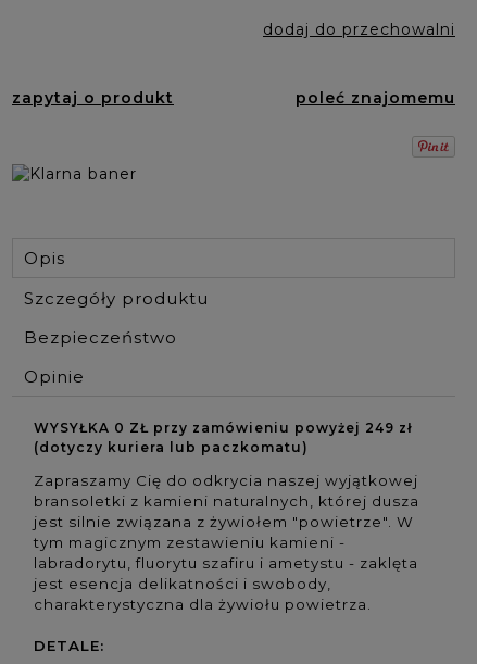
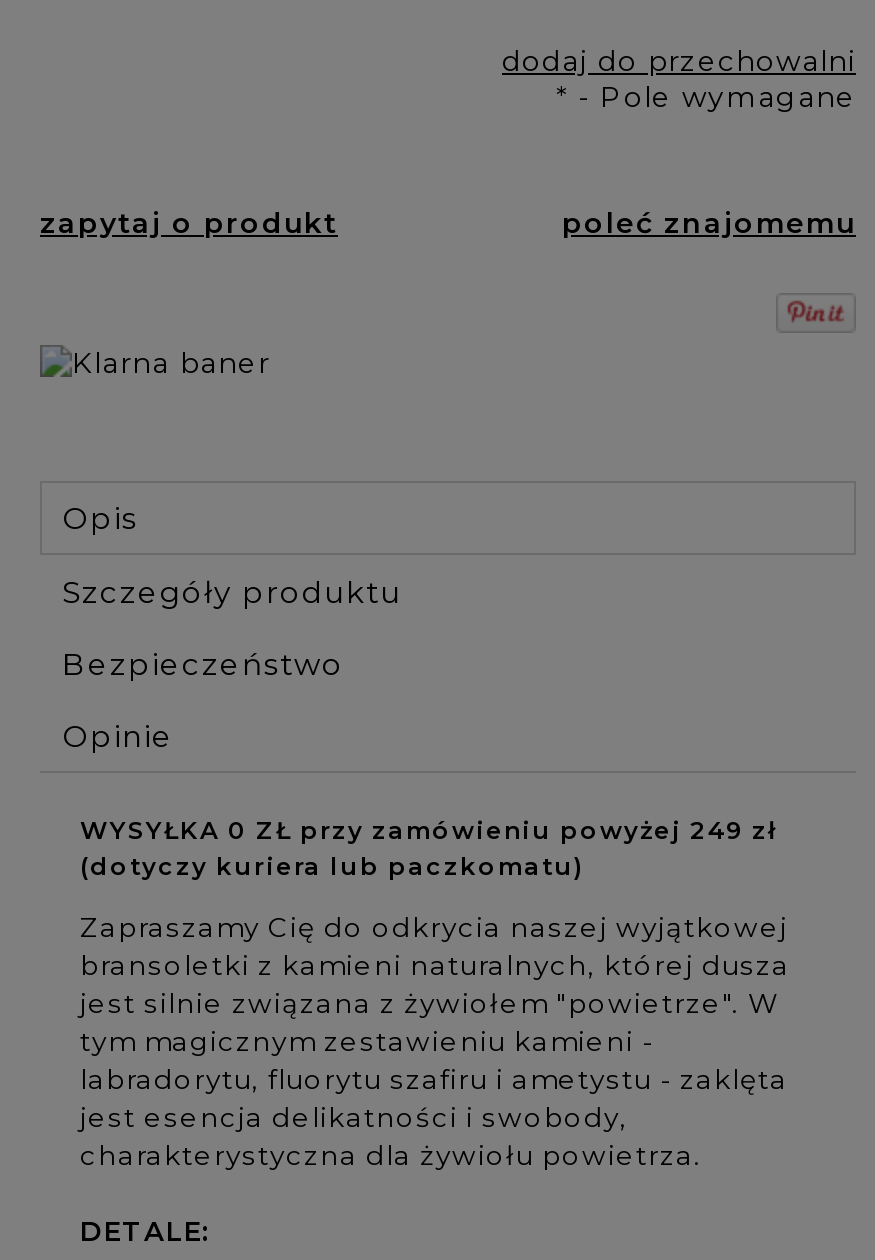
+ * - Pole wymagane
